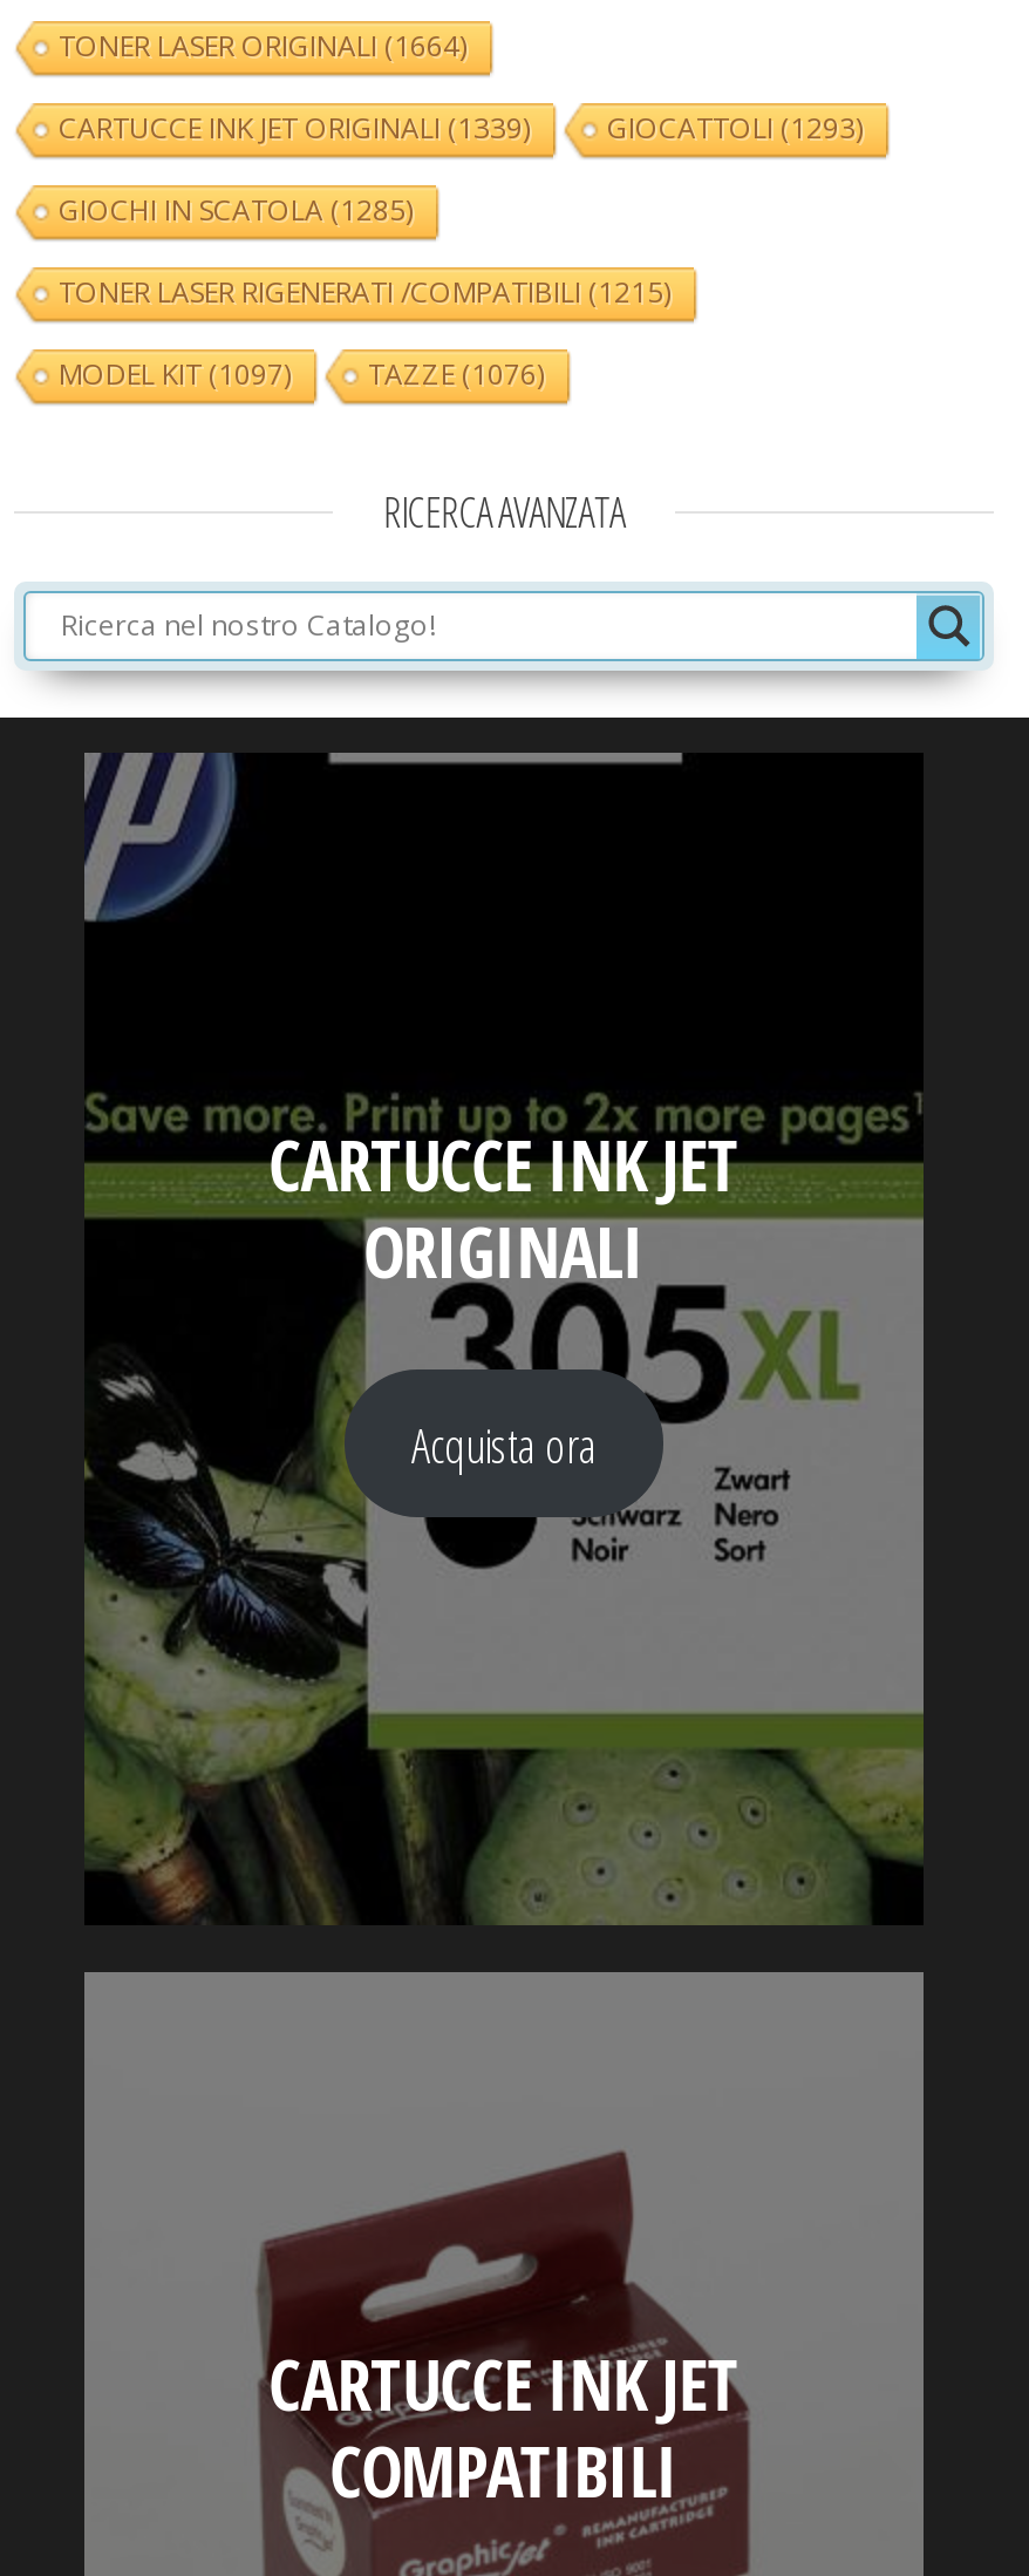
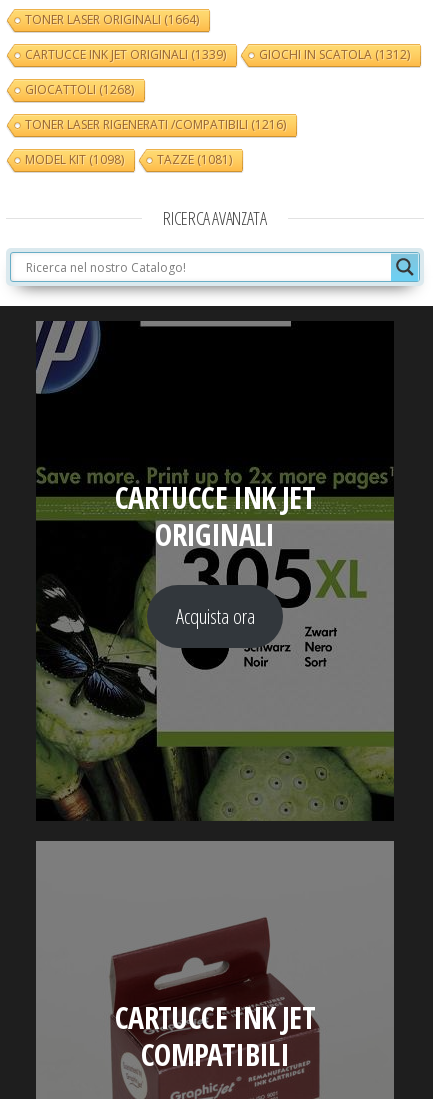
- GIOCATTOLI (1293)
+ GIOCHI IN SCATOLA (1312)

- GIOCHI IN SCATOLA (1285)
+ GIOCATTOLI (1268)

- TONER LASER RIGENERATI /COMPATIBILI (1215)
+ TONER LASER RIGENERATI /COMPATIBILI (1216)

- MODEL KIT (1097)
- TAZZE (1076)
+ MODEL KIT (1098)
+ TAZZE (1081)
